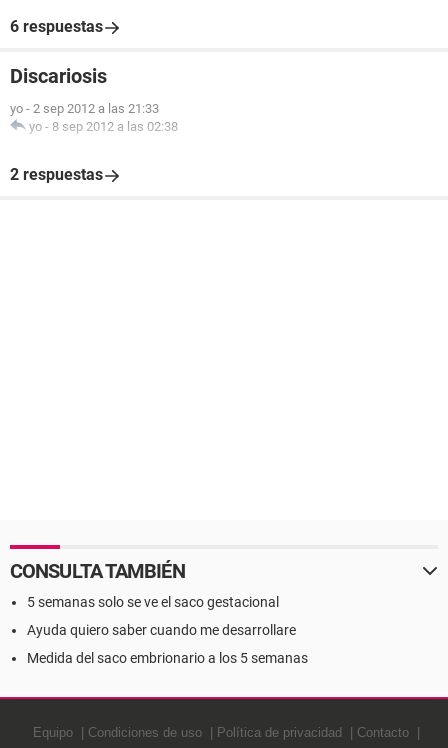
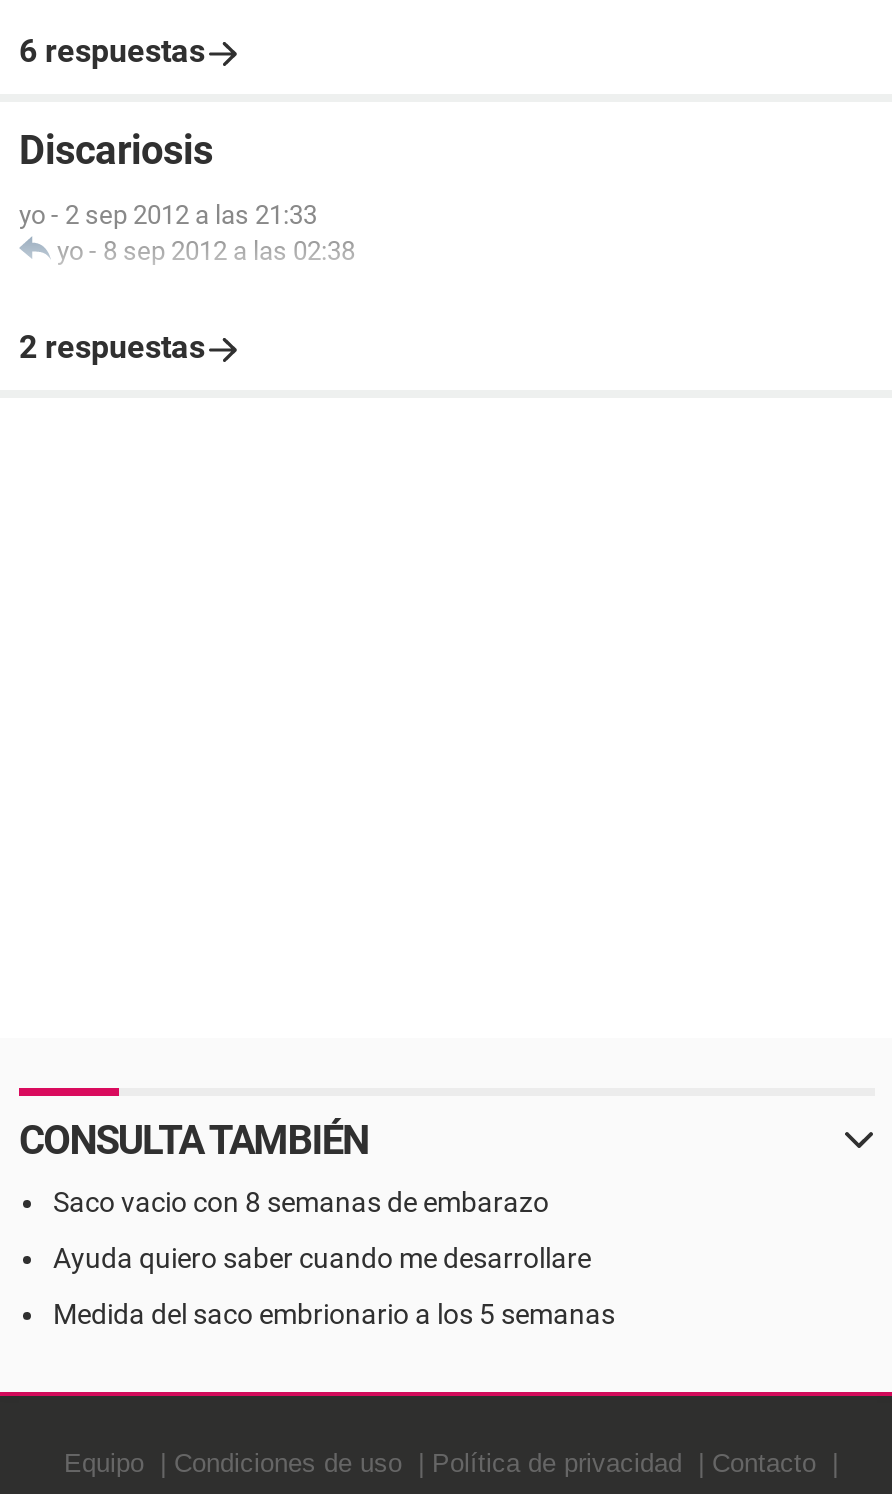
- 5 semanas solo se ve el saco gestacional
+ Saco vacio con 8 semanas de embarazo
